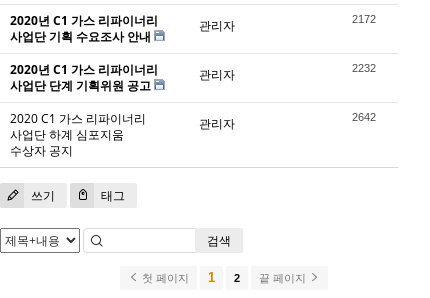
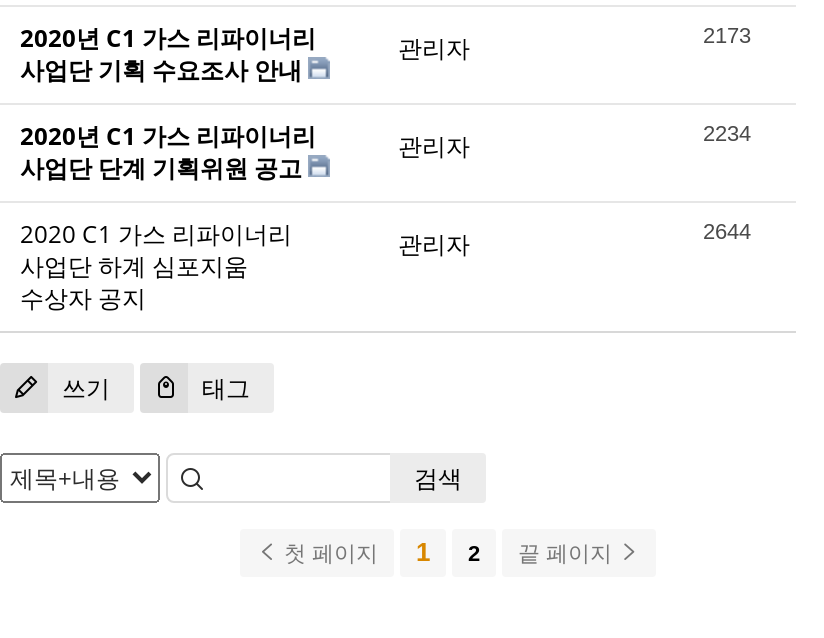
- 2172
+ 2173

- 2232
+ 2234

- 2642
+ 2644
